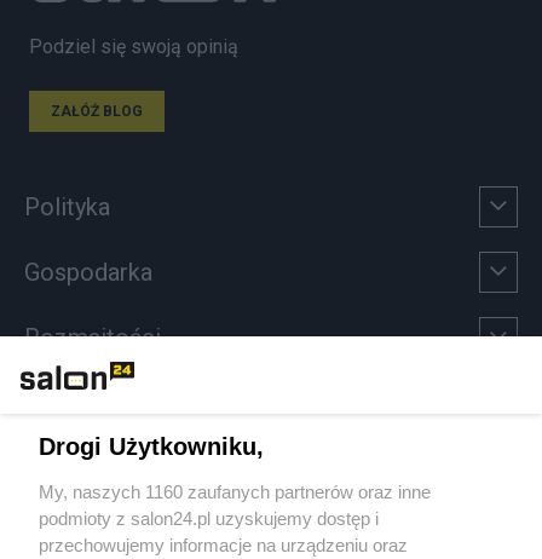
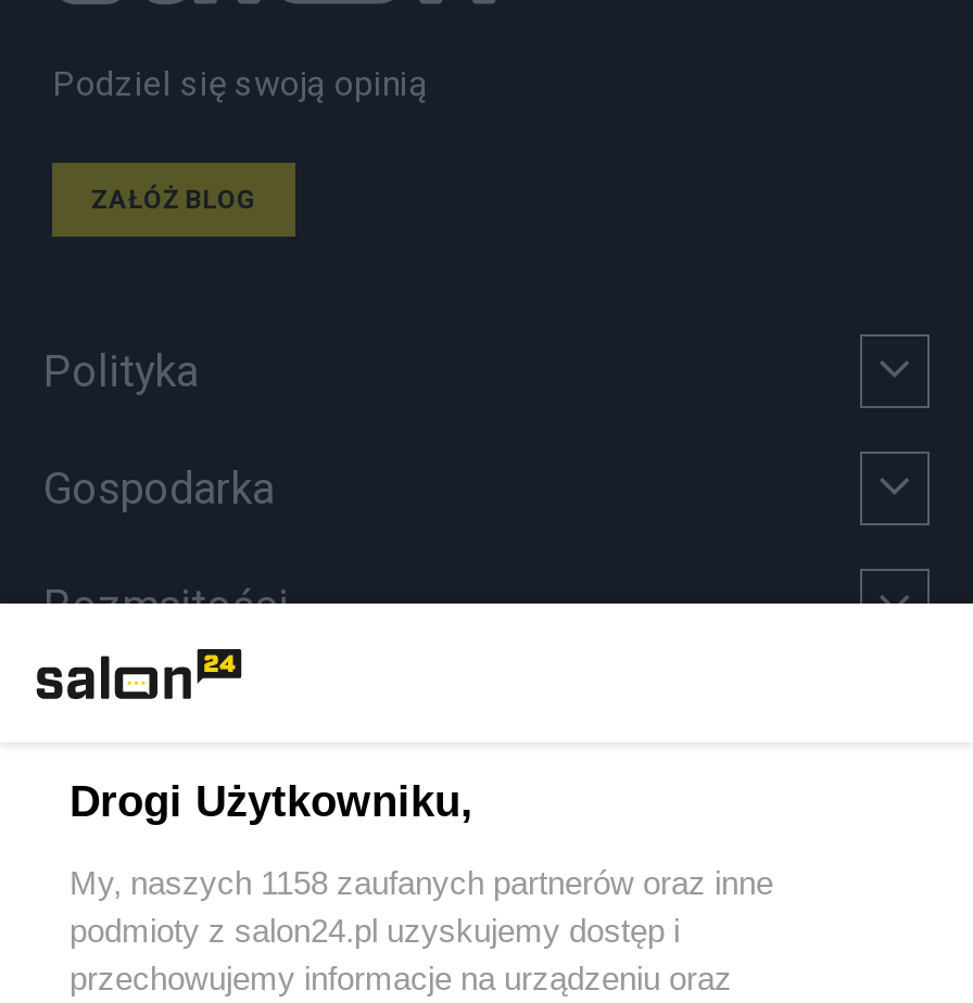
- My, naszych 1160 zaufanych partnerów oraz inne
+ My, naszych 1158 zaufanych partnerów oraz inne
